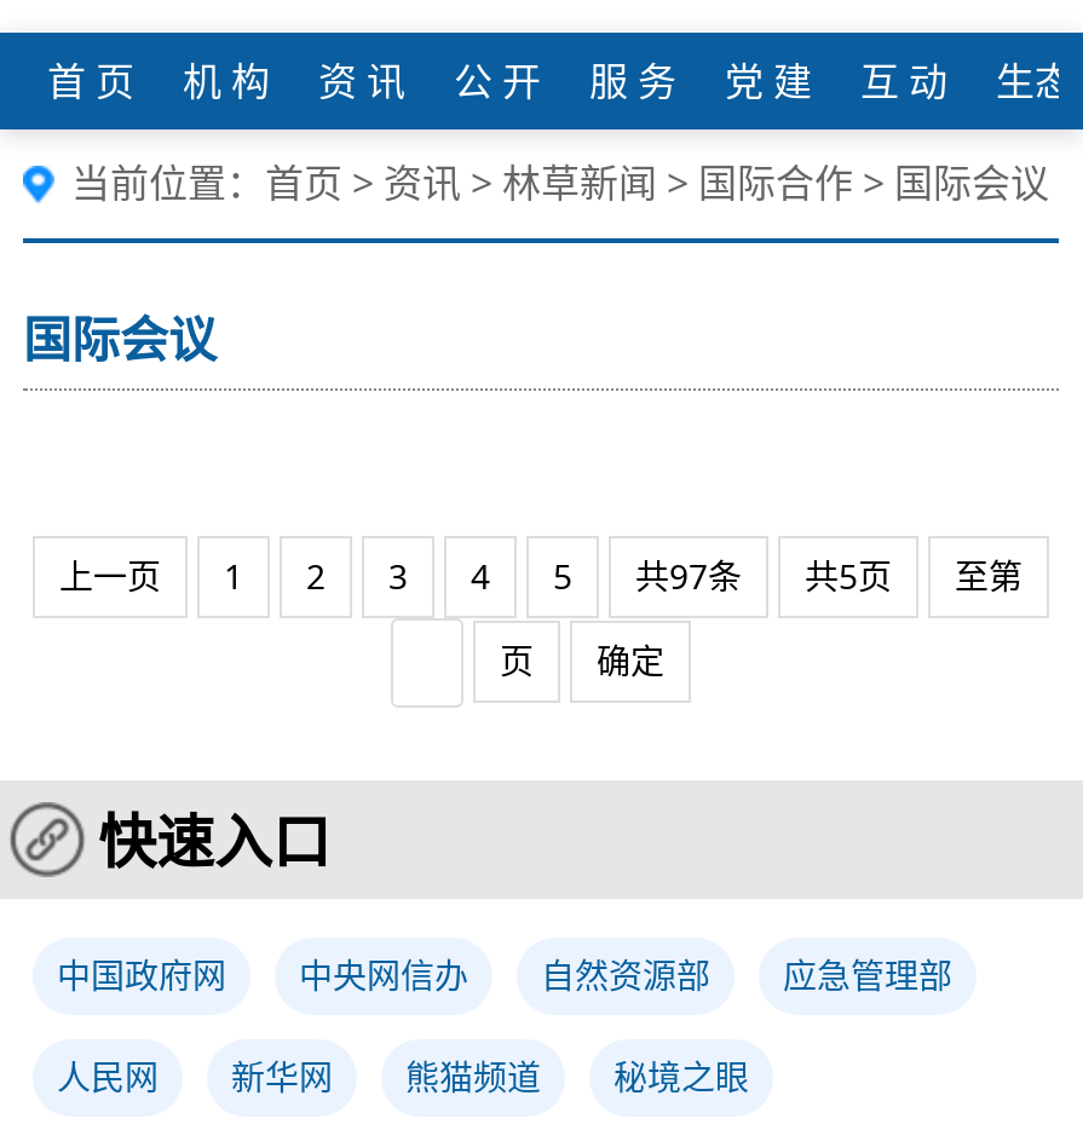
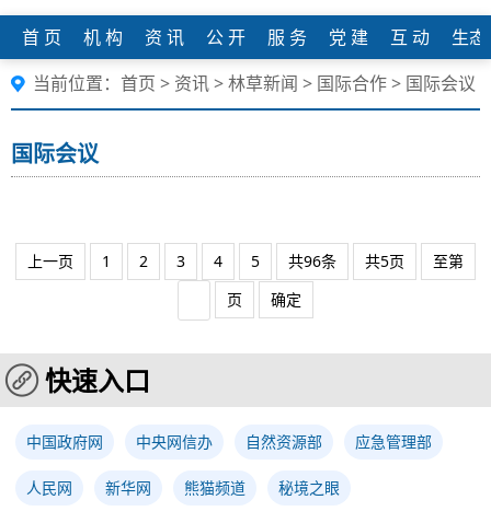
- 上一页 1 2 3 4 5 共97条 共5页 至第
+ 上一页 1 2 3 4 5 共96条 共5页 至第
